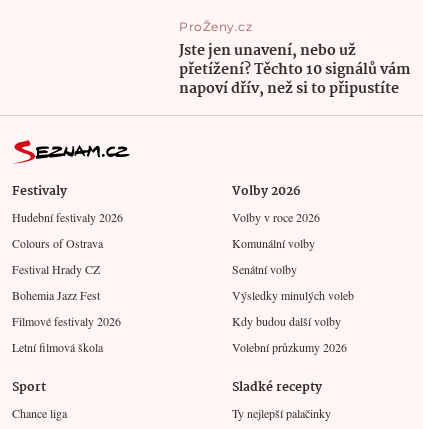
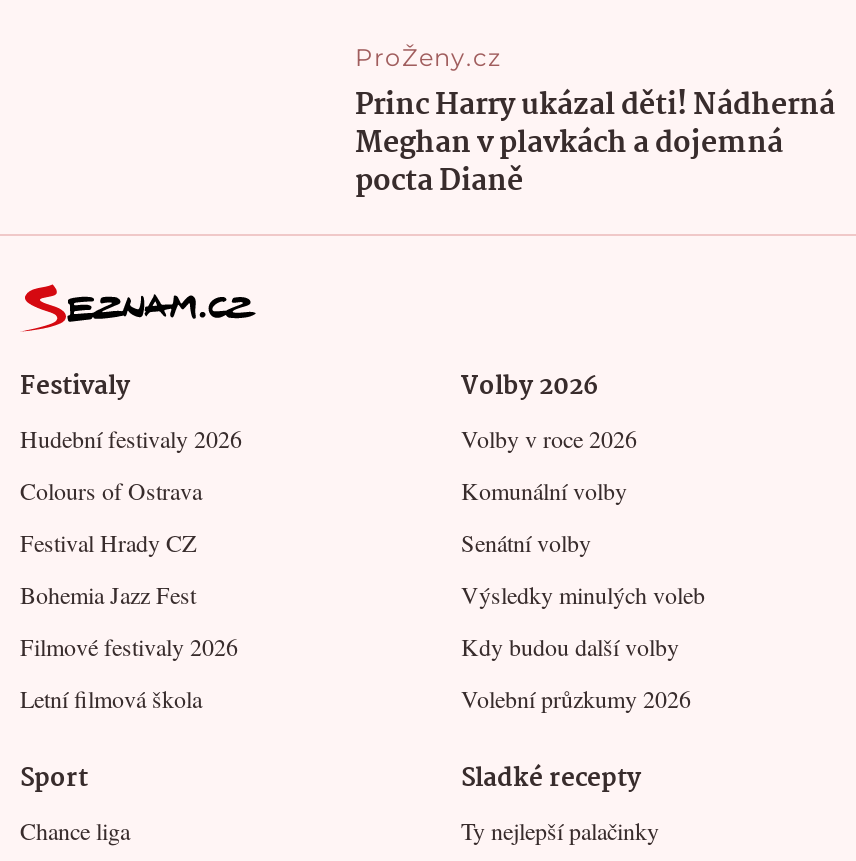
- Jste jen unavení, nebo už
- přetížení? Těchto 10 signálů vám
- napoví dřív, než si to připustíte
+ Princ Harry ukázal děti! Nádherná
+ Meghan v plavkách a dojemná
+ pocta Dianě
